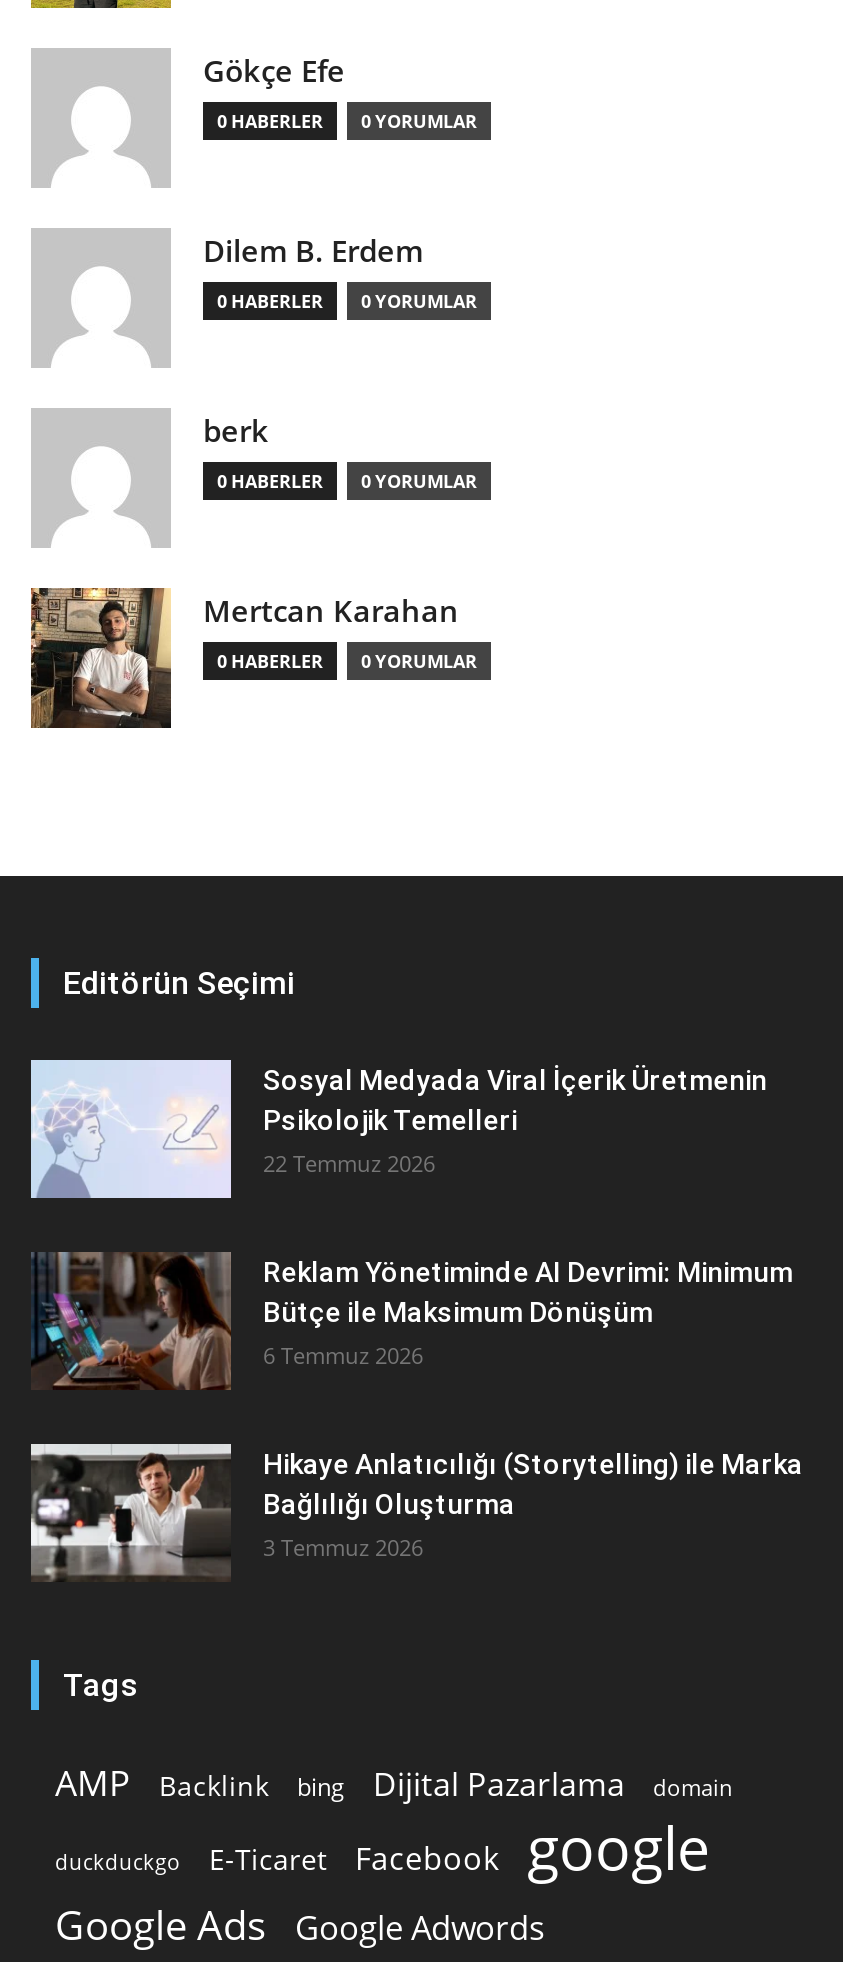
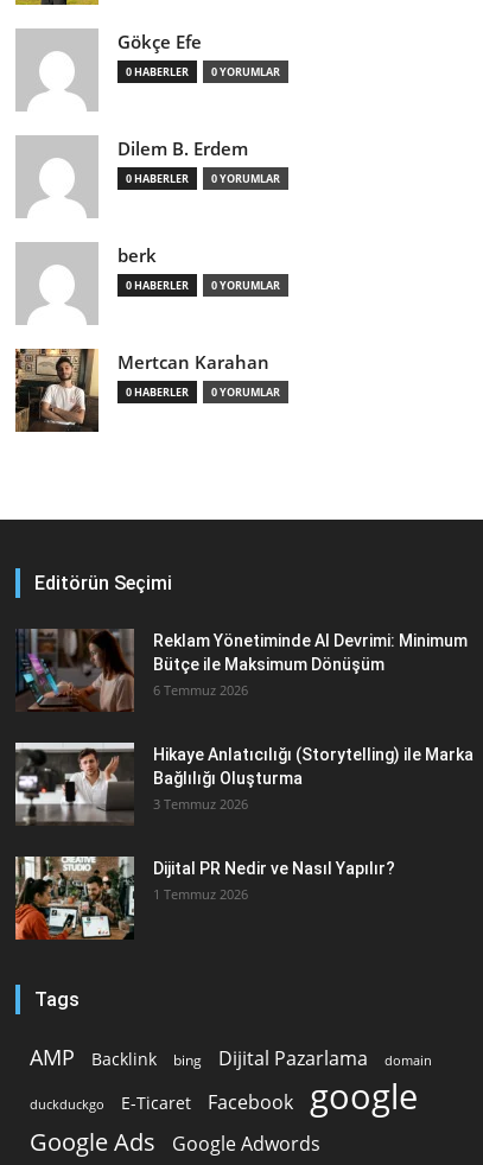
- [image]
- Sosyal Medyada Viral İçerik Üretmenin
- Psikolojik Temelleri
- 22 Temmuz 2026

moved up: [image] | Reklam Yönetiminde AI Devrimi: Minimum | Bütçe ile Maksimum Dönüşüm | 6 Temmuz 2026 | Hikaye Anlatıcılığı (Storytelling) ile Marka | Bağlılığı Oluşturma | 3 Temmuz 2026

+ [image]
+ Dijital PR Nedir ve Nasıl Yapılır?
+ 1 Temmuz 2026
